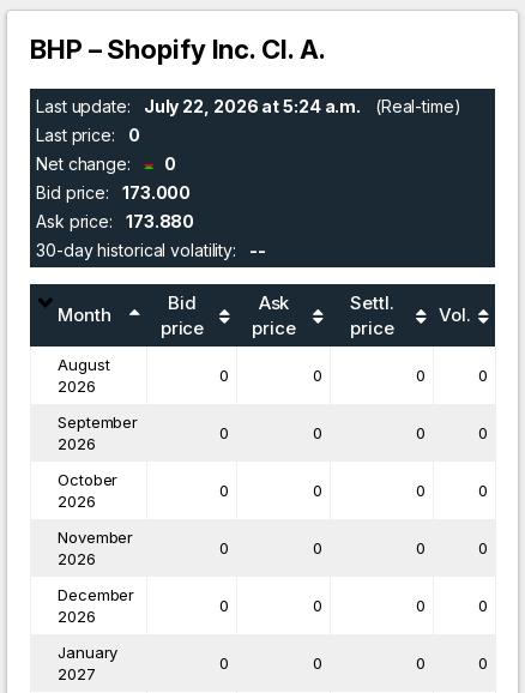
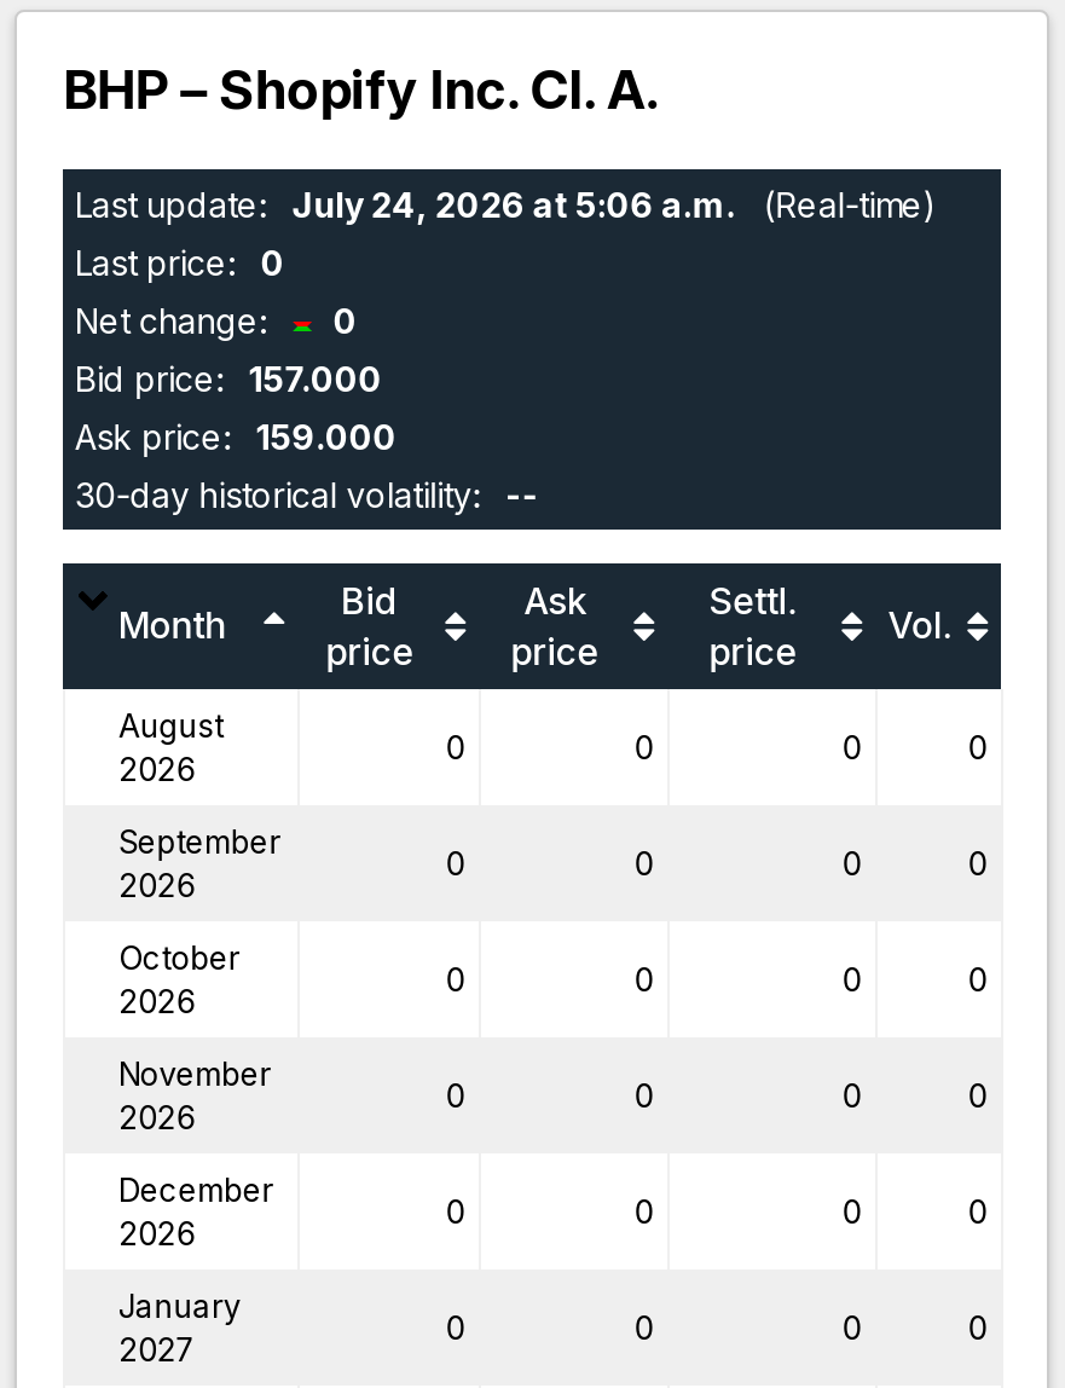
- Last update: July 22, 2026 at 5:24 a.m. (Real-time)
+ Last update: July 24, 2026 at 5:06 a.m. (Real-time)

- Bid price: 173.000
+ Bid price: 157.000

- Ask price: 173.880
+ Ask price: 159.000
